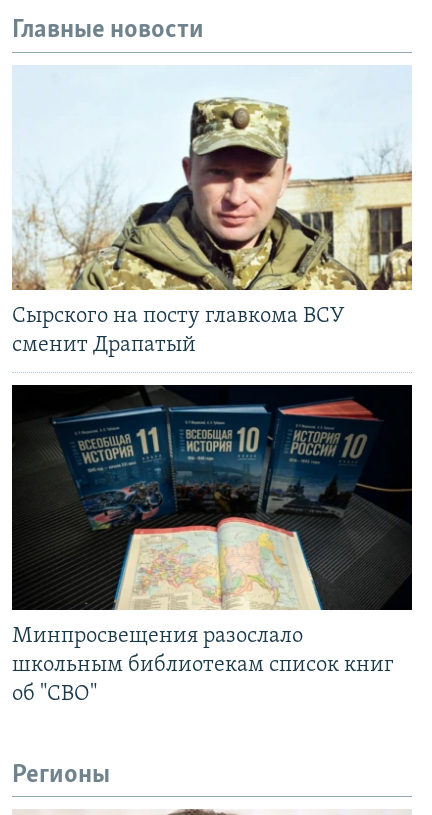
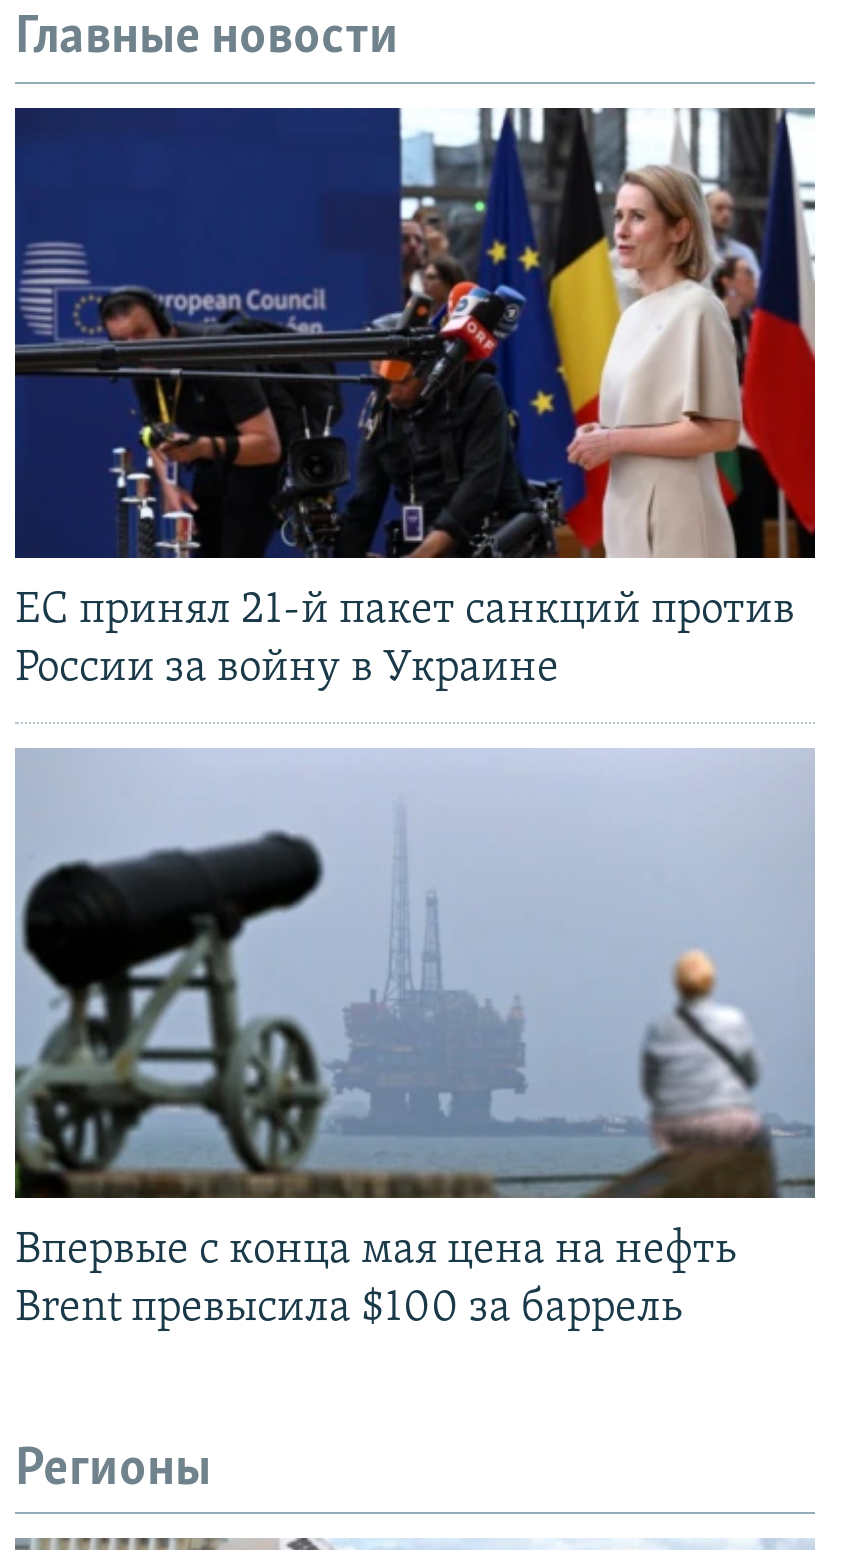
- [image]
- Сырского на посту главкома ВСУ
- сменит Драпатый
+ [image]
+ ЕС принял 21-й пакет санкций против
+ России за войну в Украине

- [image]
- Минпросвещения разослало
- школьным библиотекам список книг
- об "СВО"
+ [image]
+ Впервые с конца мая цена на нефть
+ Brent превысила $100 за баррель
